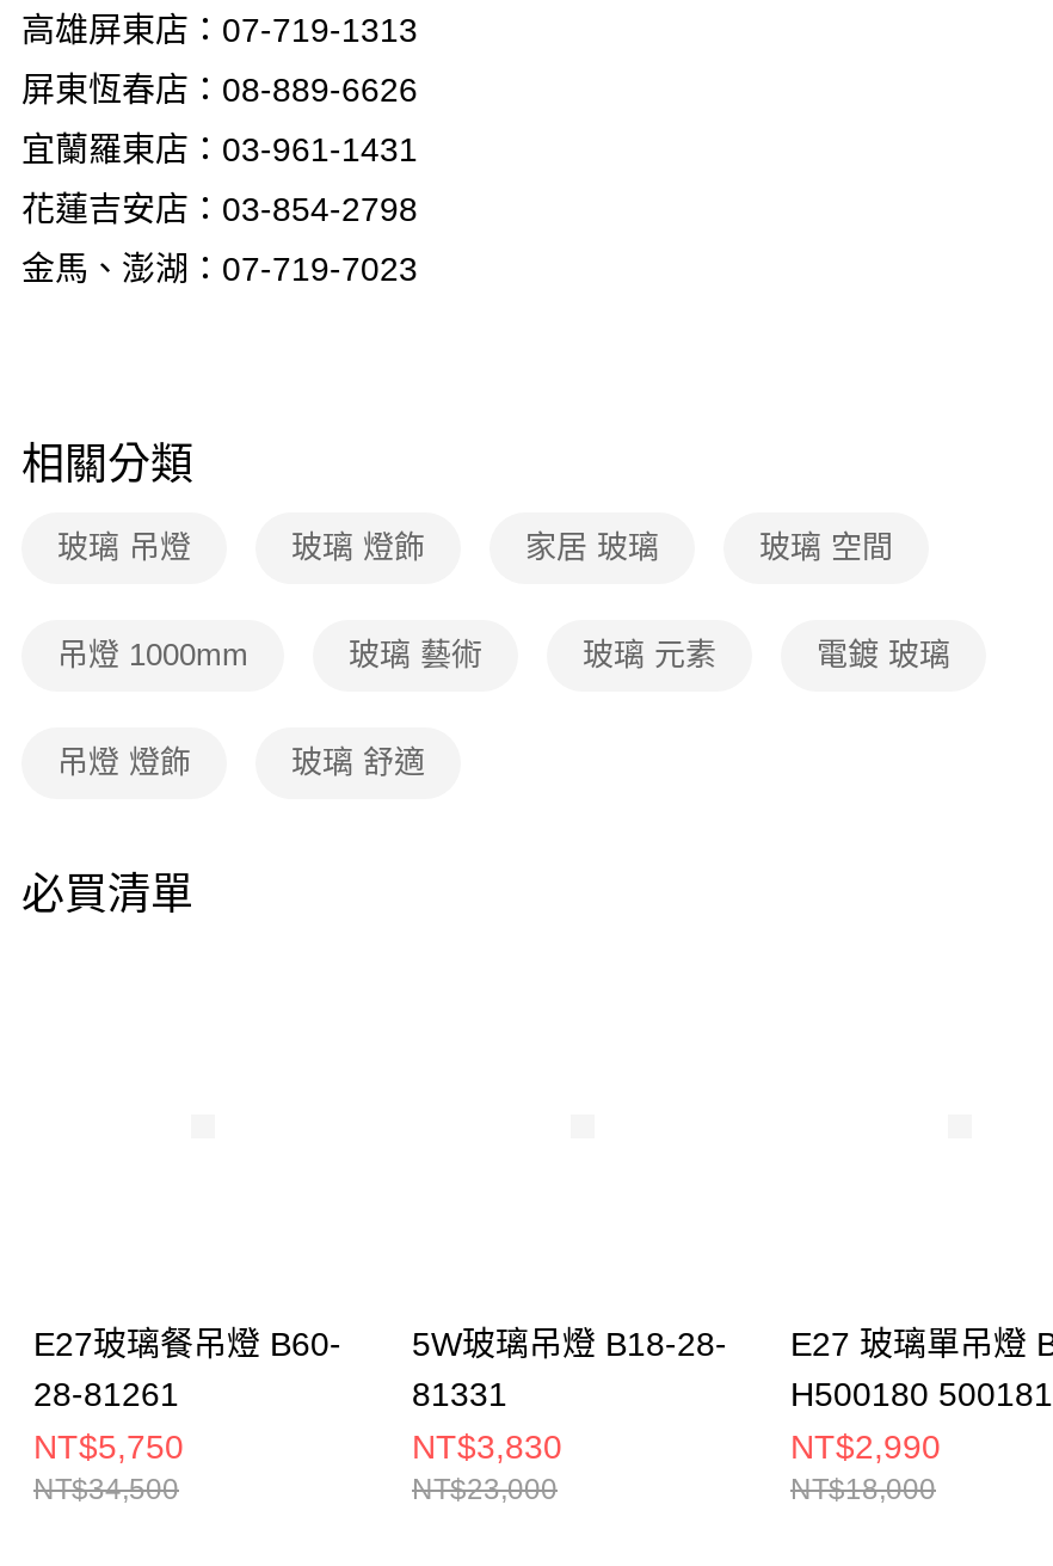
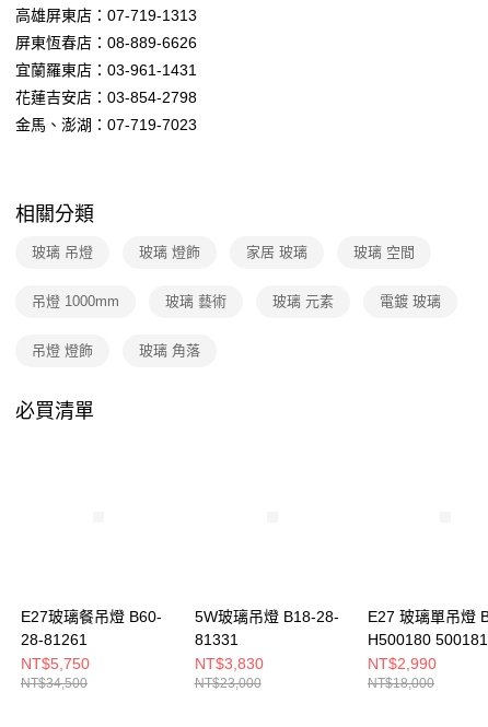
- 玻璃 舒適
+ 玻璃 角落
